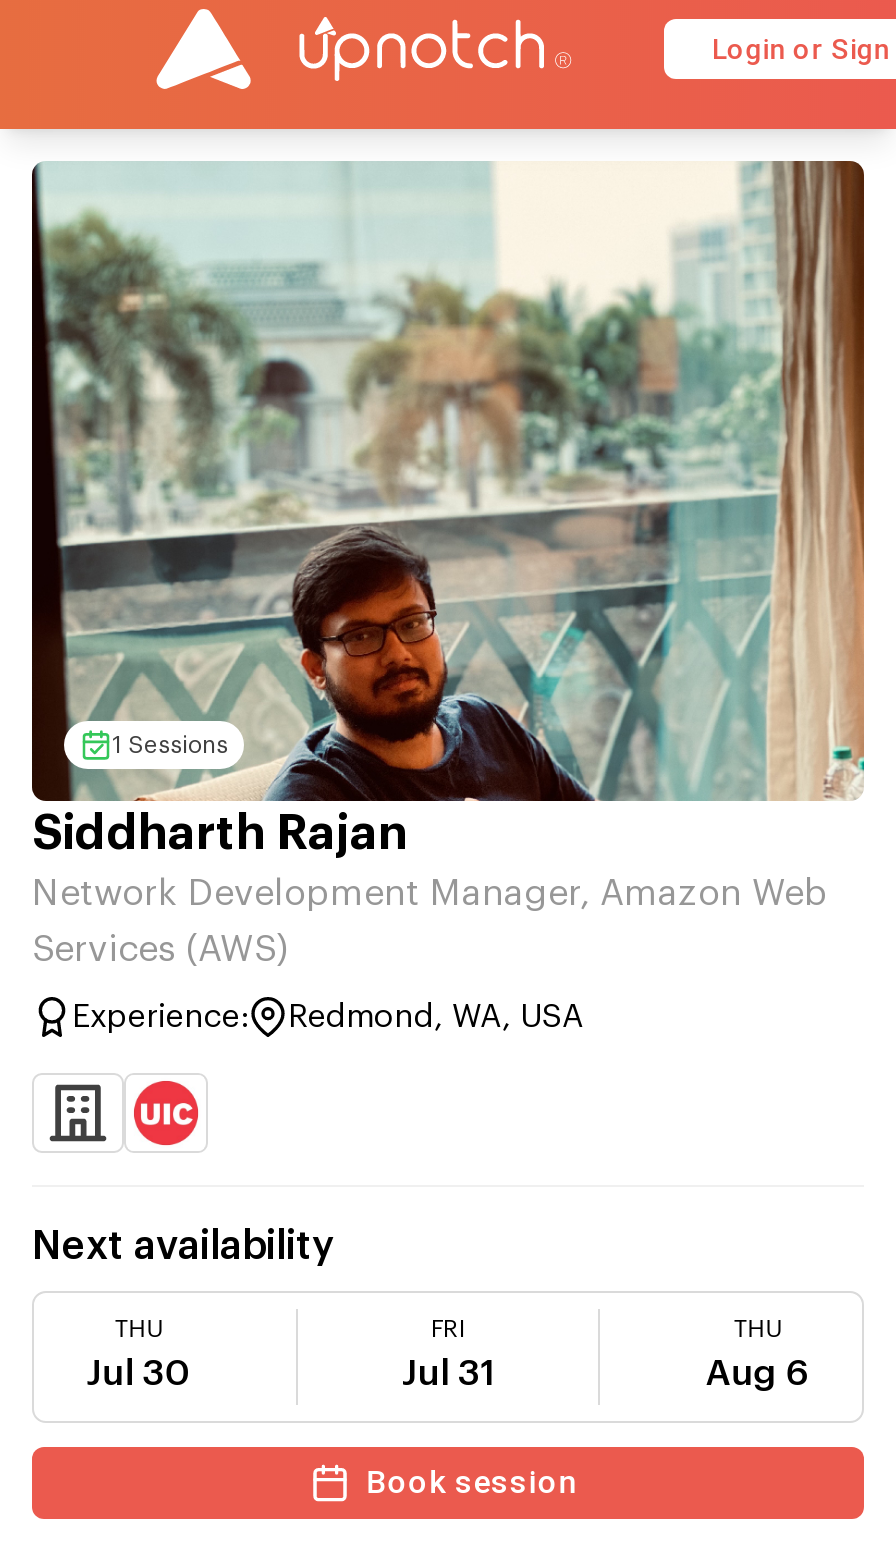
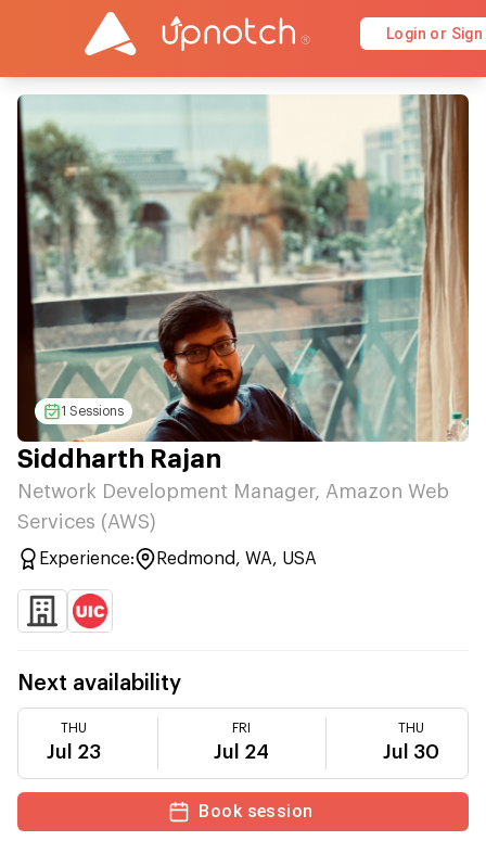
- Jul 30
+ Jul 23

- Jul 31
+ Jul 24

- Aug 6
+ Jul 30
